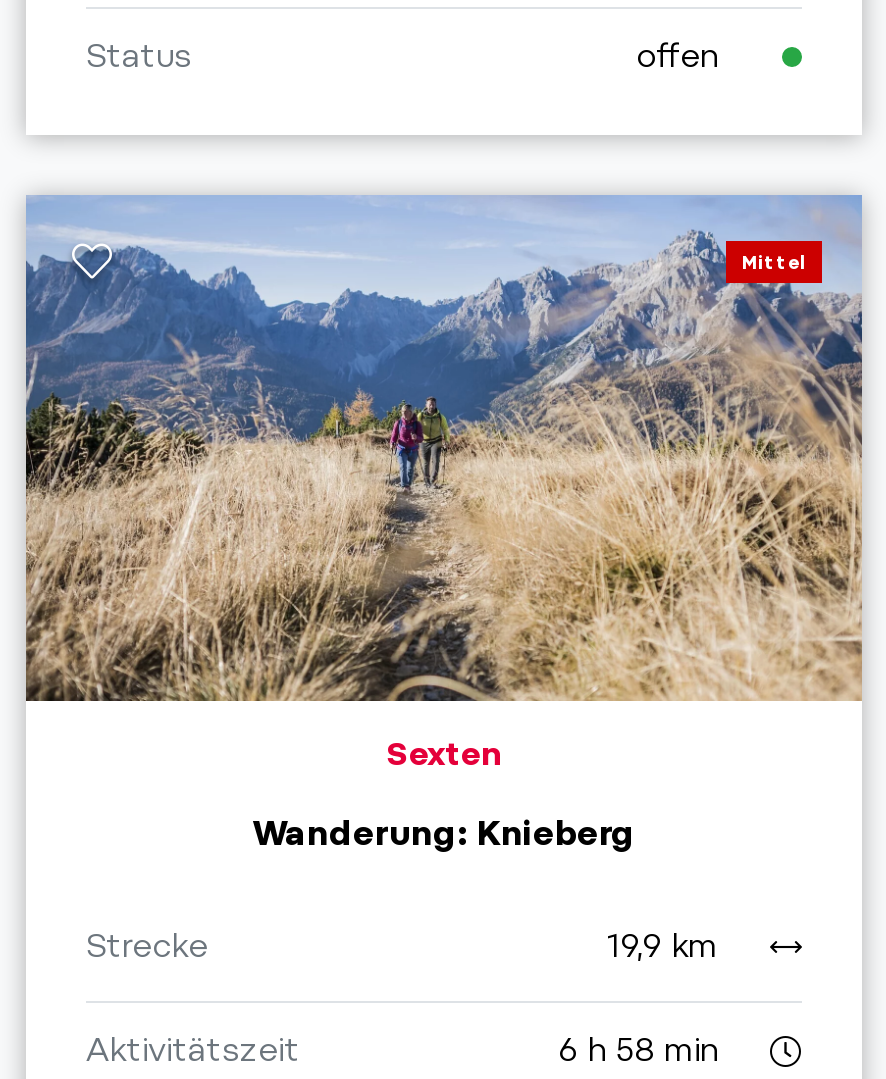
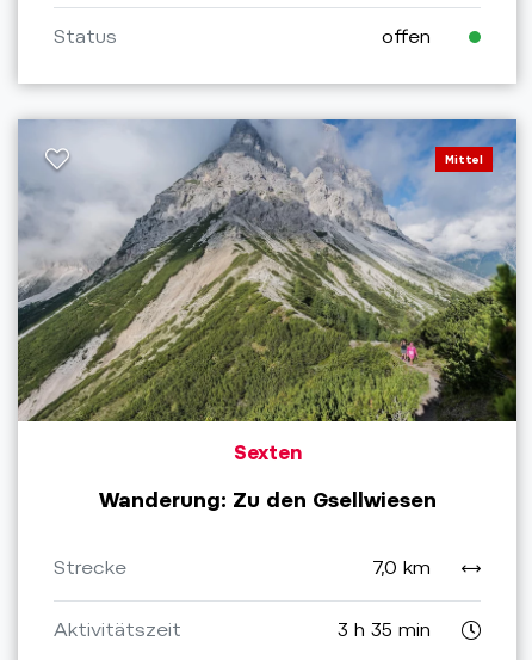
- [image]
+ [image]

- Wanderung: Knieberg
+ Wanderung: Zu den Gsellwiesen

- 19,9 km
+ 7,0 km

- 6 h 58 min
+ 3 h 35 min
